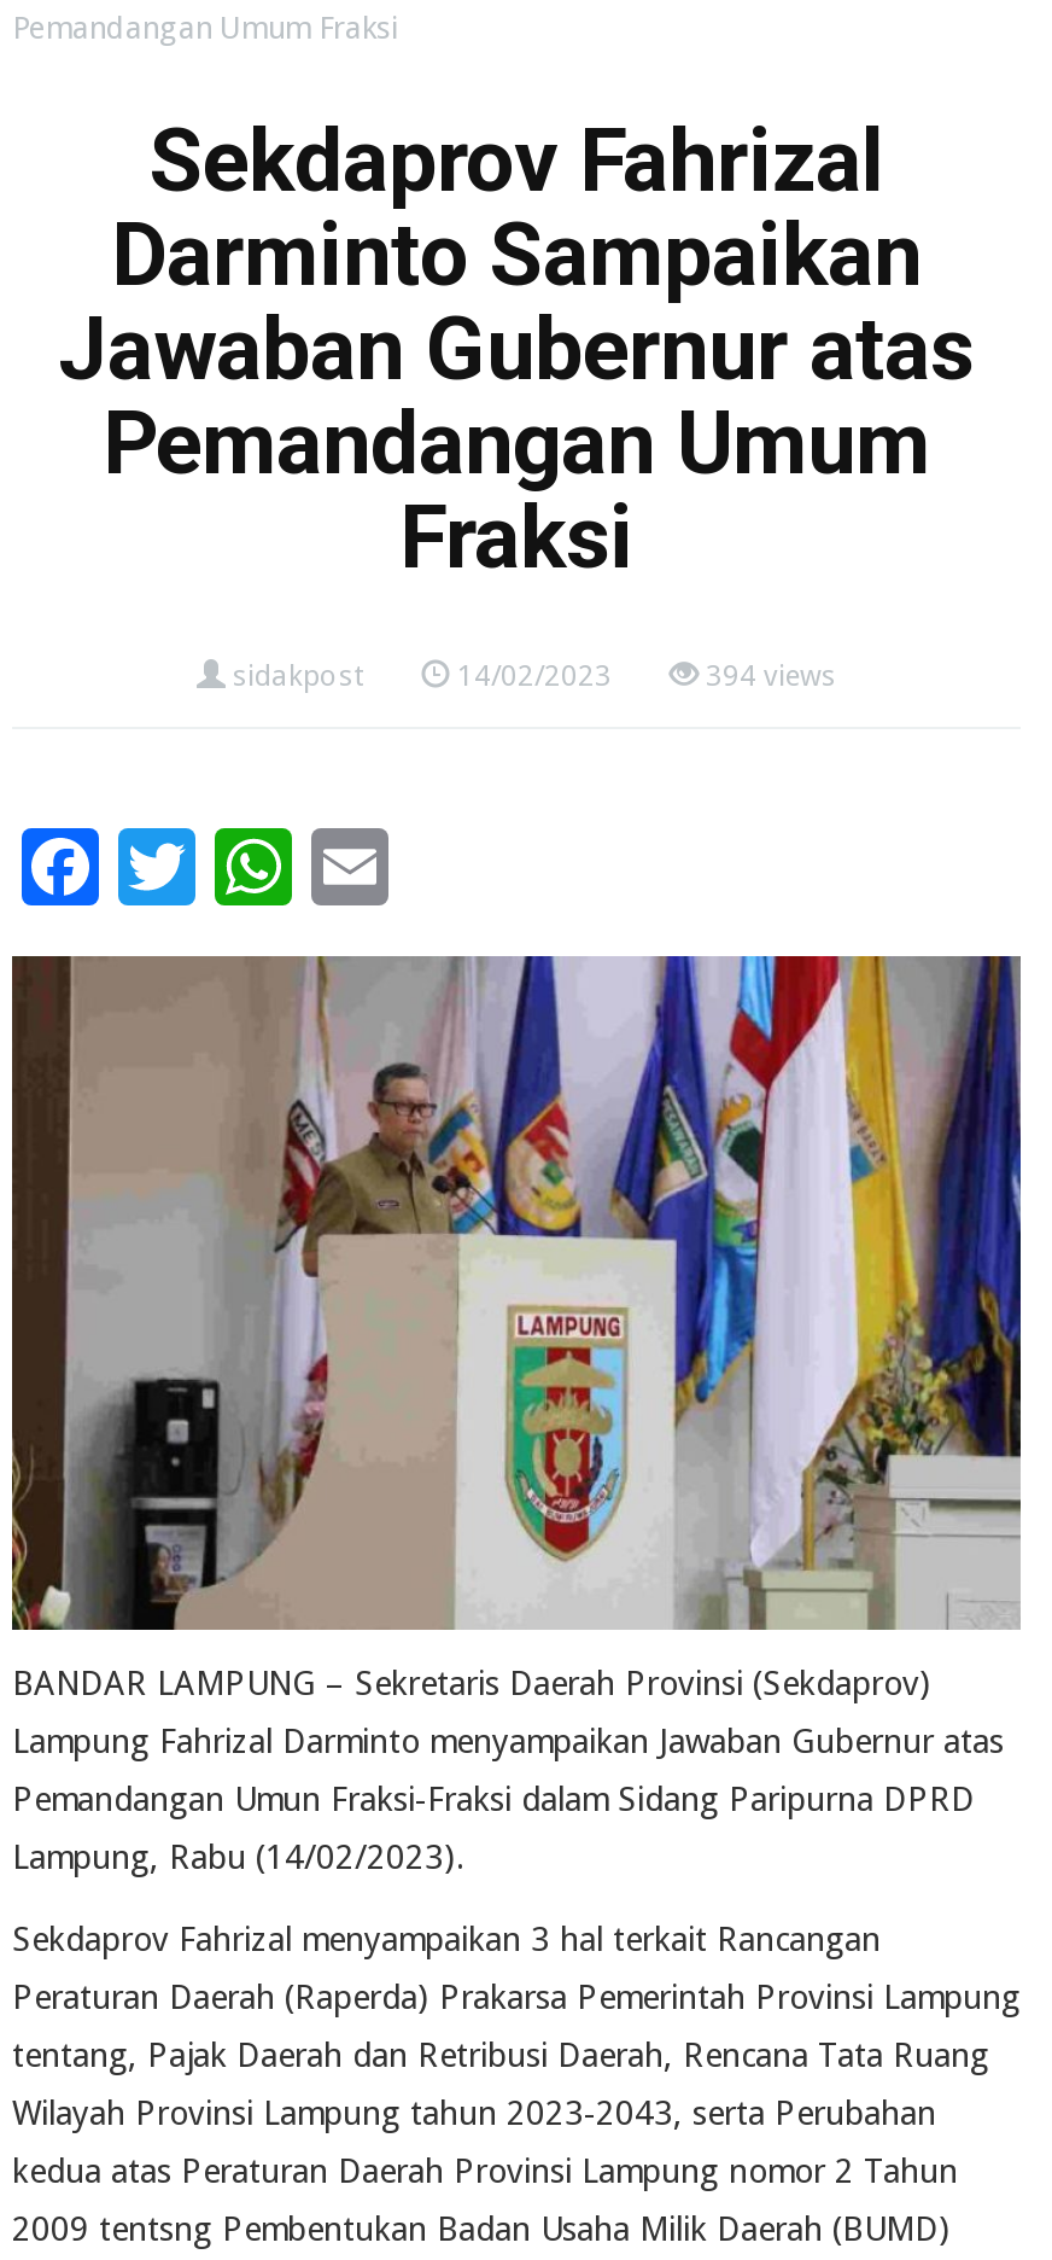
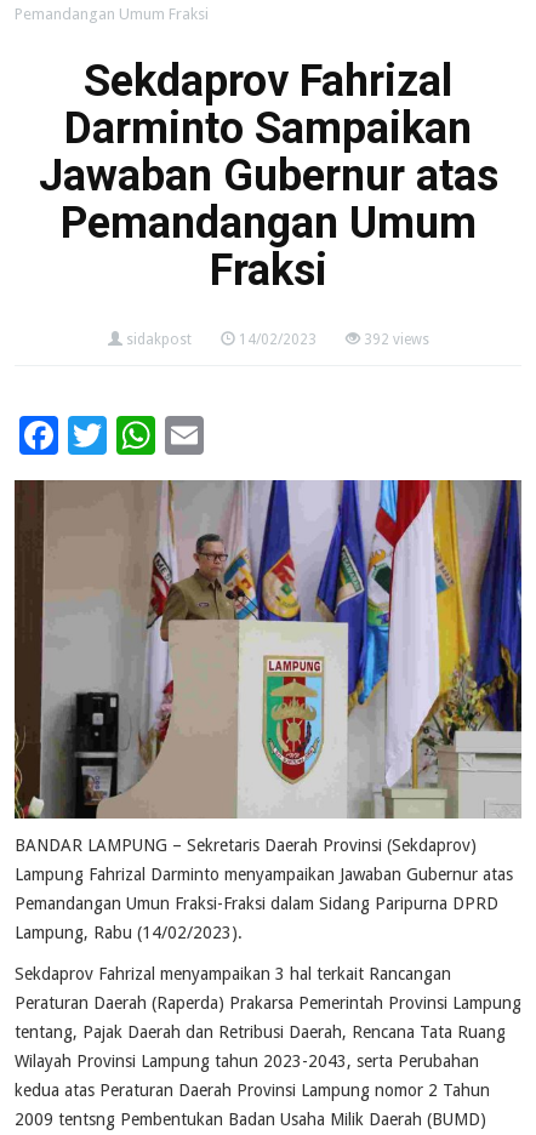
- 394 views
+ 392 views
